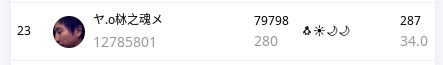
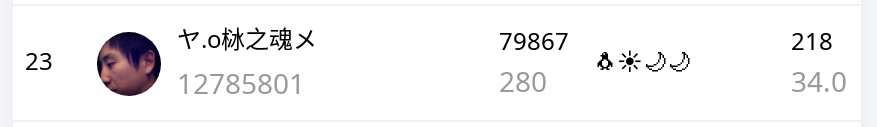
- 79798
+ 79867

- 287
+ 218
